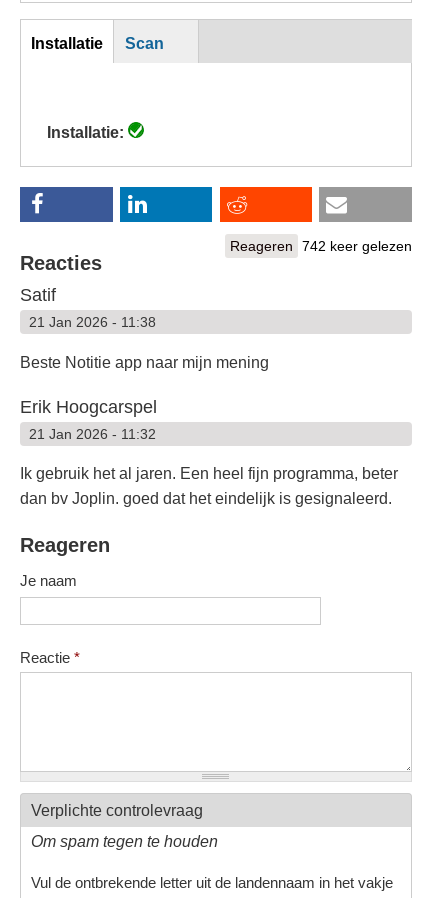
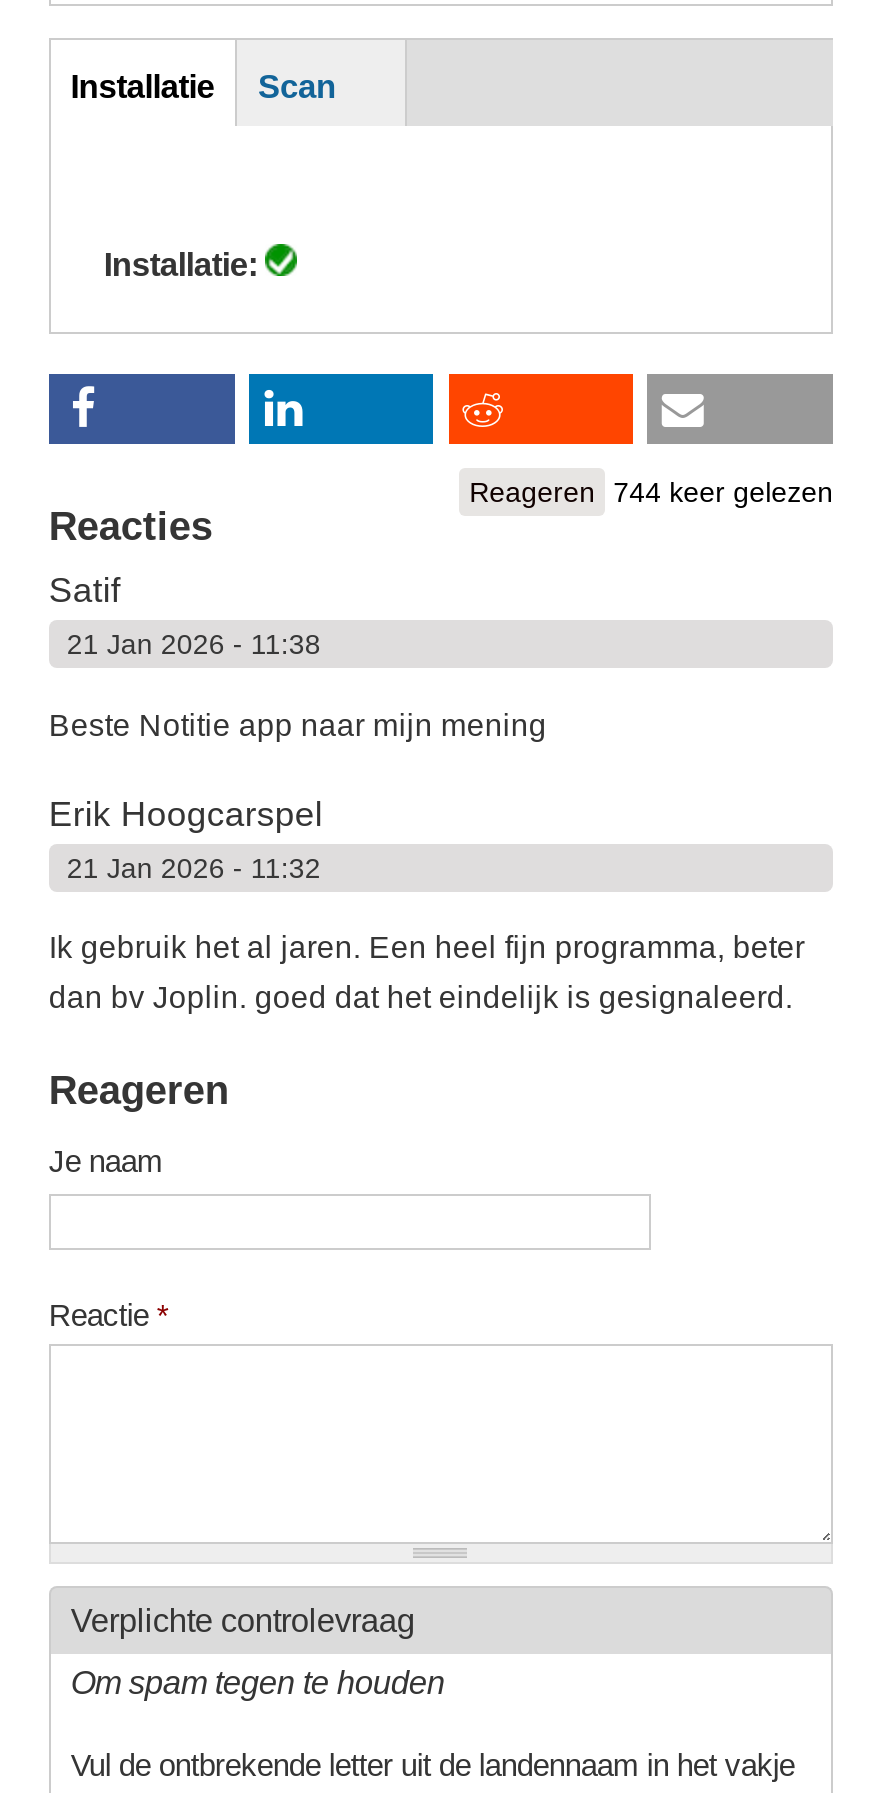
- Reageren 742 keer gelezen
+ Reageren 744 keer gelezen
